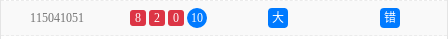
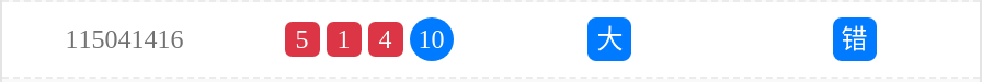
- 115041051
+ 115041416

- 8
+ 5

- 2
+ 1

- 0
+ 4
